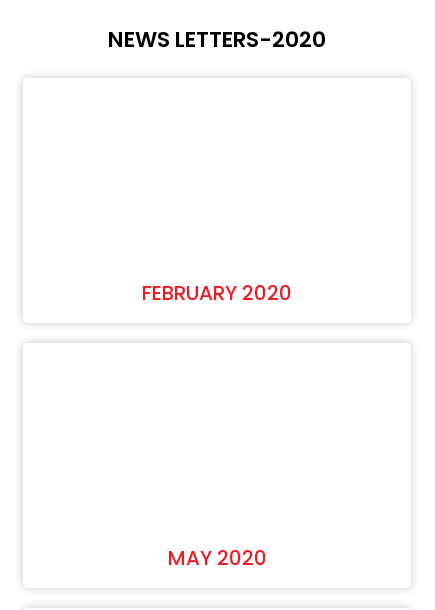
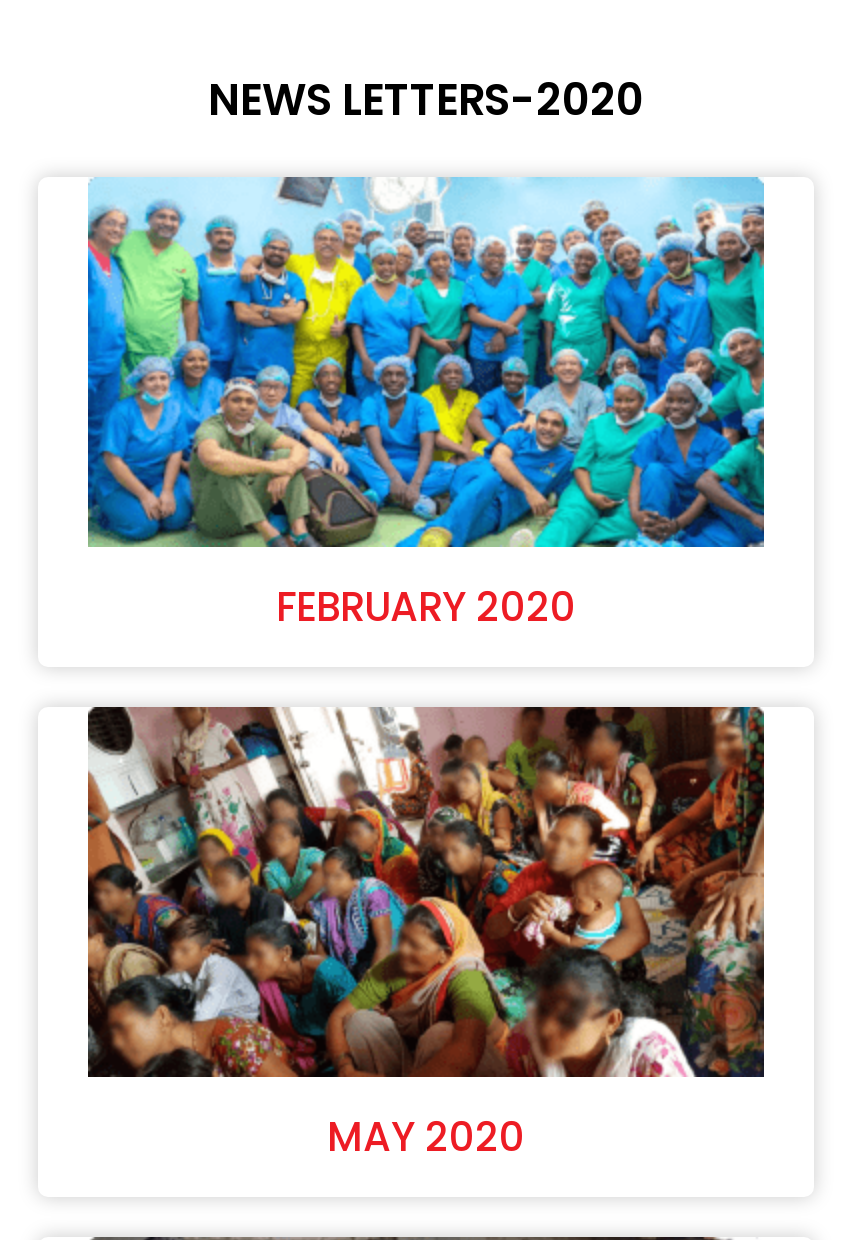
+ [image]

+ [image]
